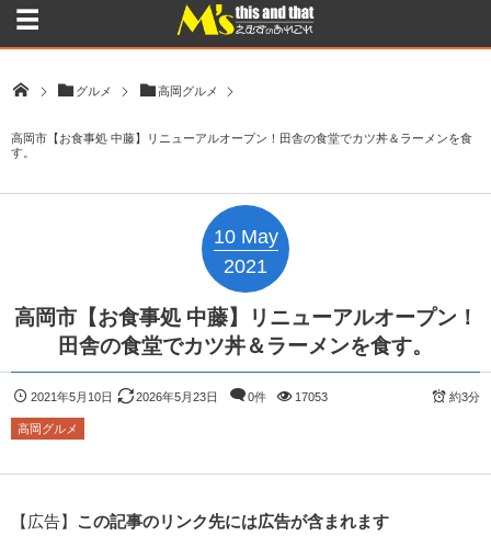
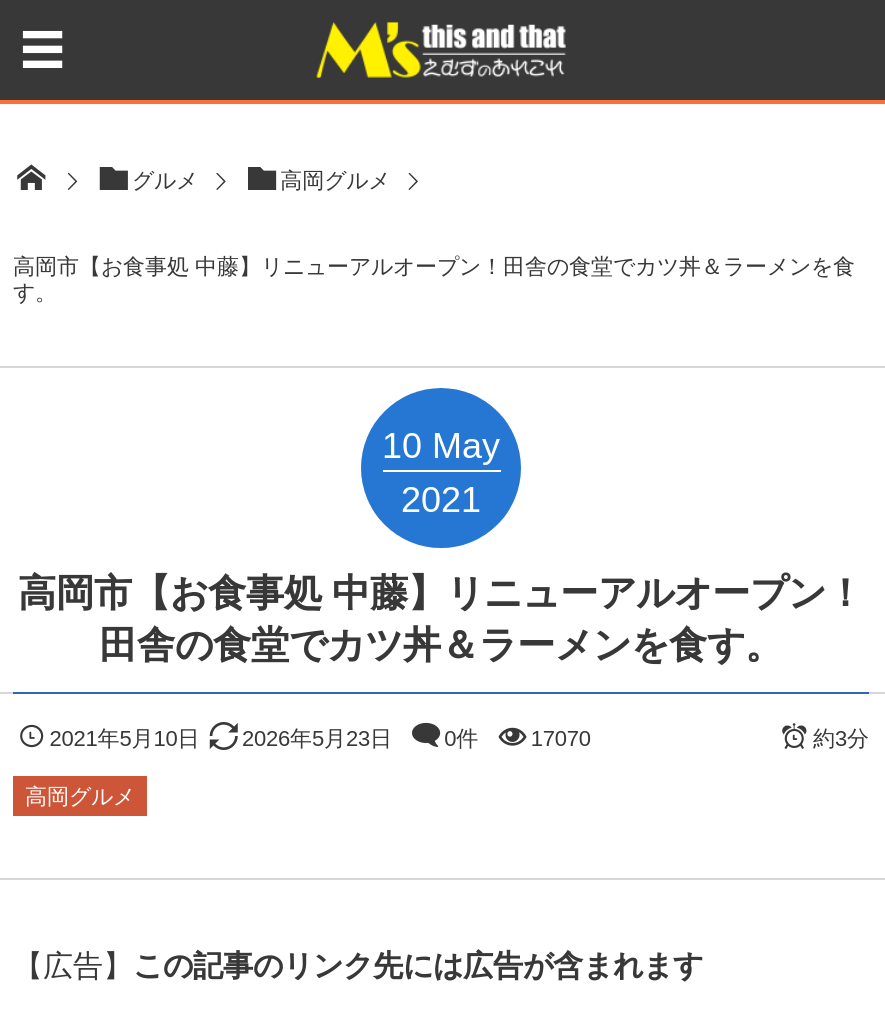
- 17053
+ 17070
